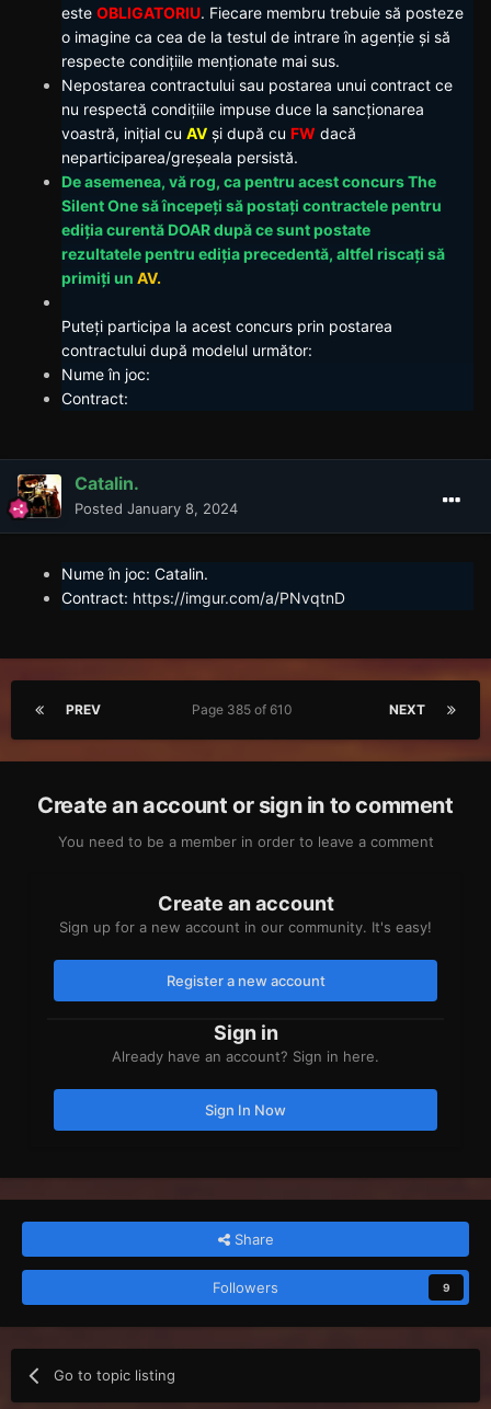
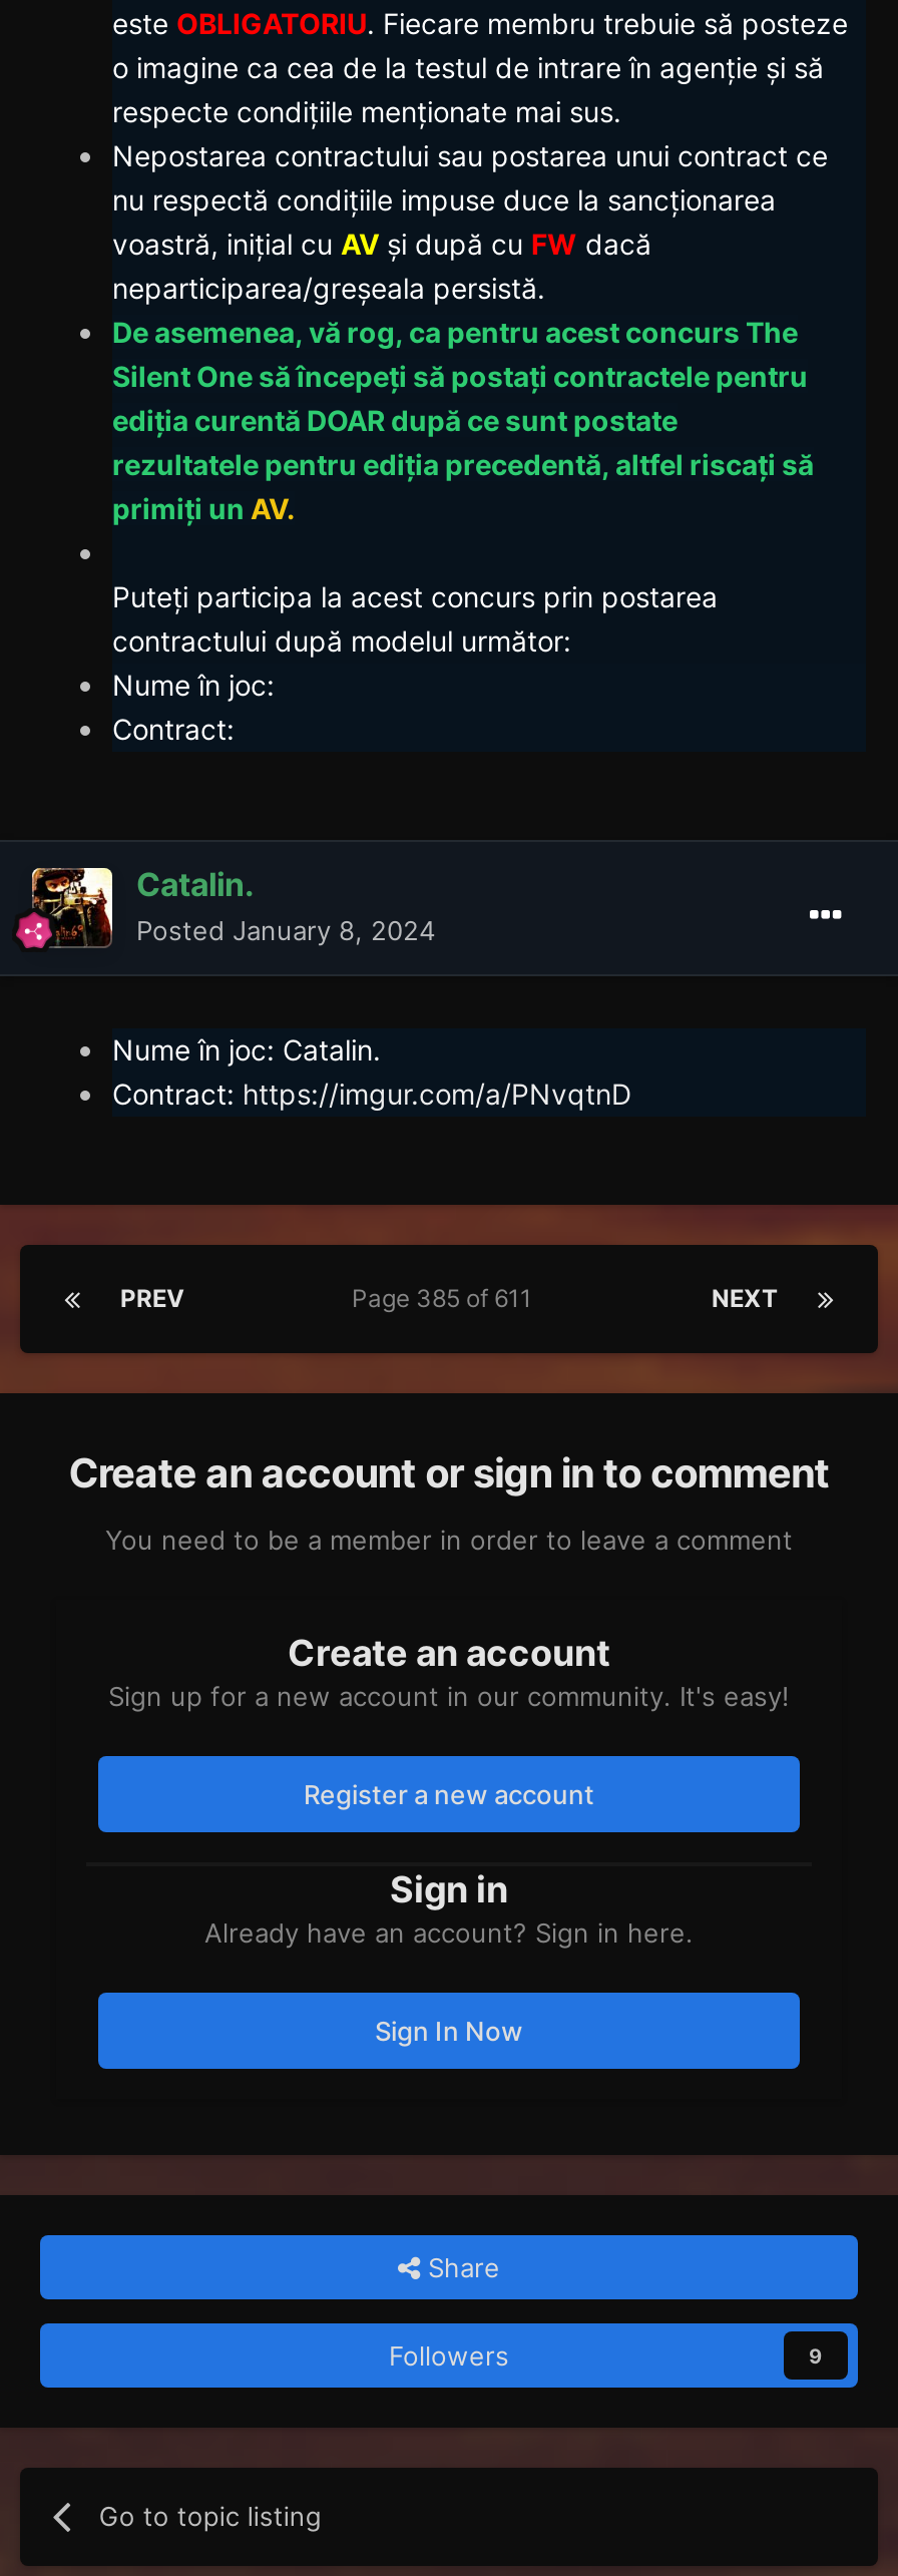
- Page 385 of 610
+ Page 385 of 611
